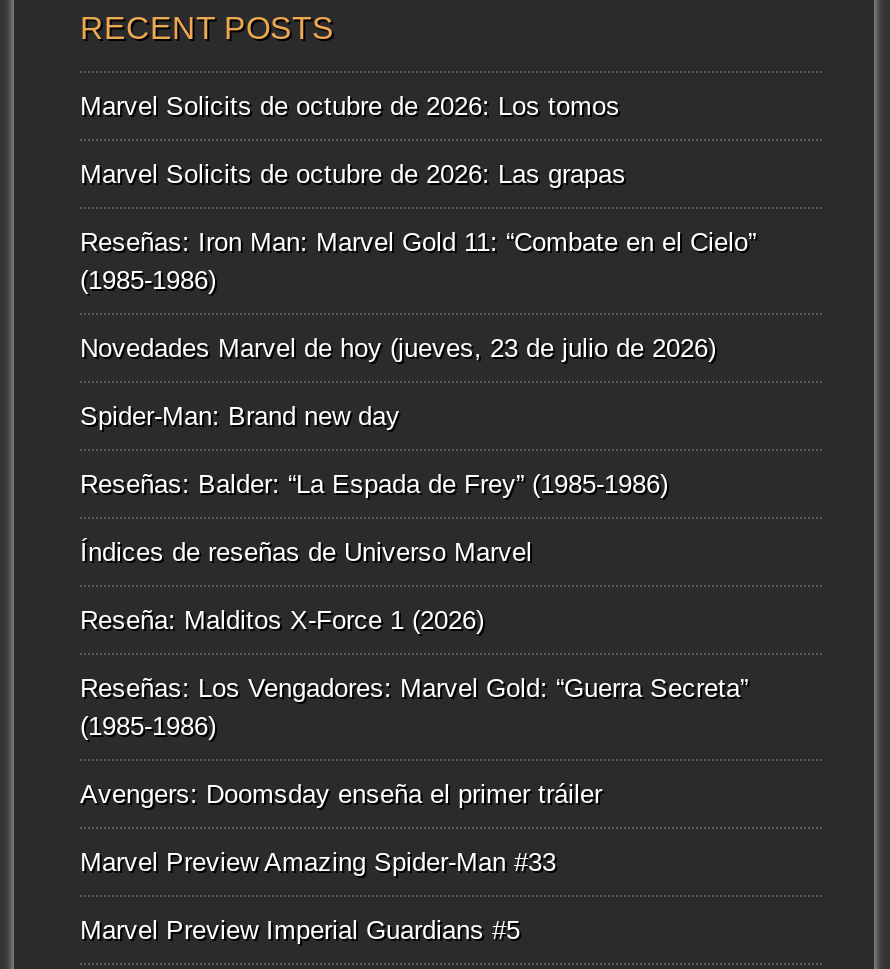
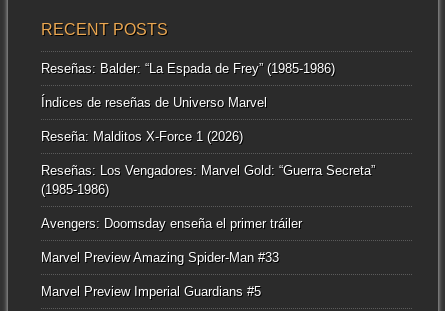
- Marvel Solicits de octubre de 2026: Los tomos
- Marvel Solicits de octubre de 2026: Las grapas
- Reseñas: Iron Man: Marvel Gold 11: “Combate en el Cielo”
- (1985-1986)
- Novedades Marvel de hoy (jueves, 23 de julio de 2026)
- Spider-Man: Brand new day
